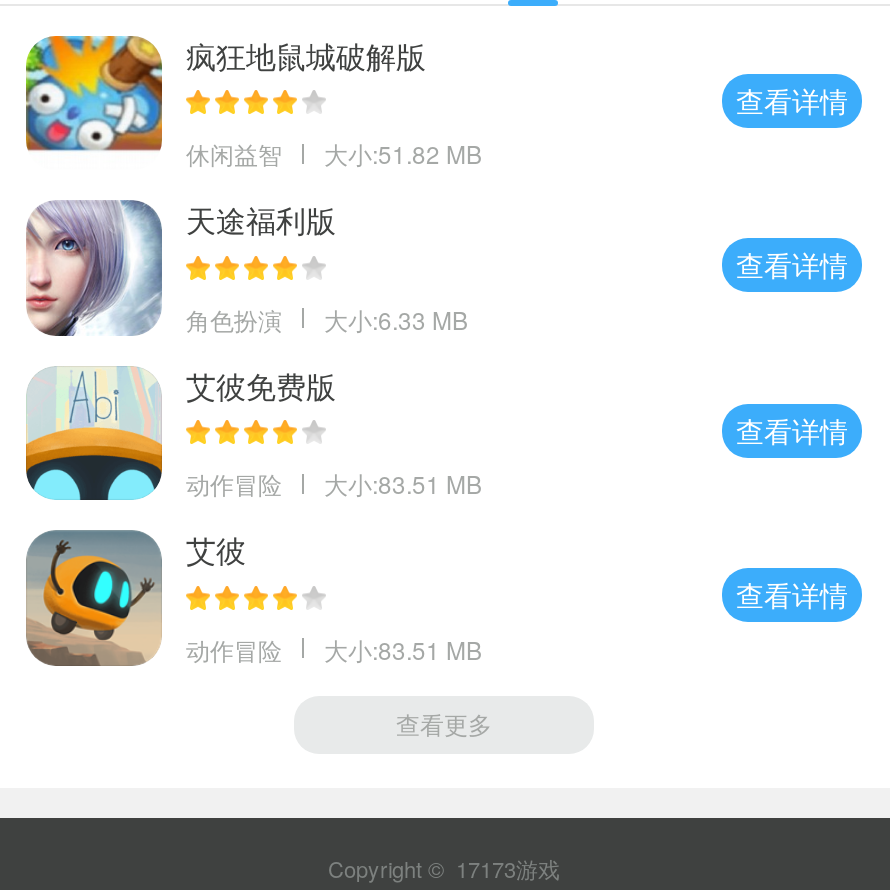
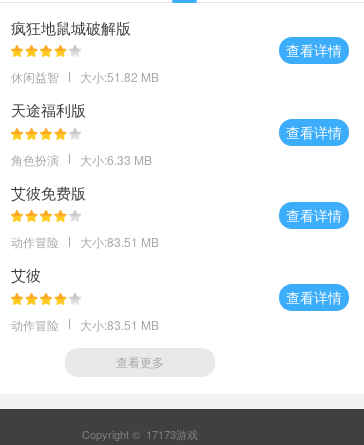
- [image]

- [image]

- [image]

- [image]
